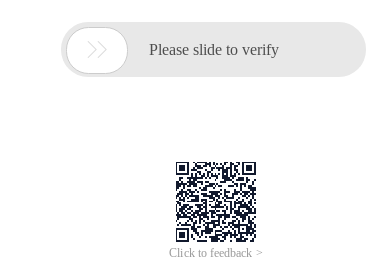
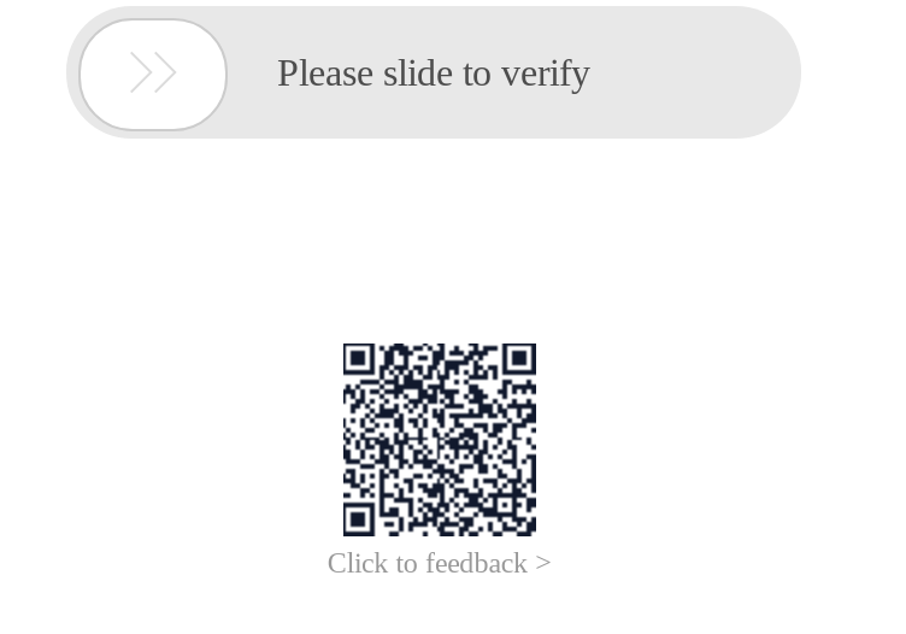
- [image]
+ [image]
